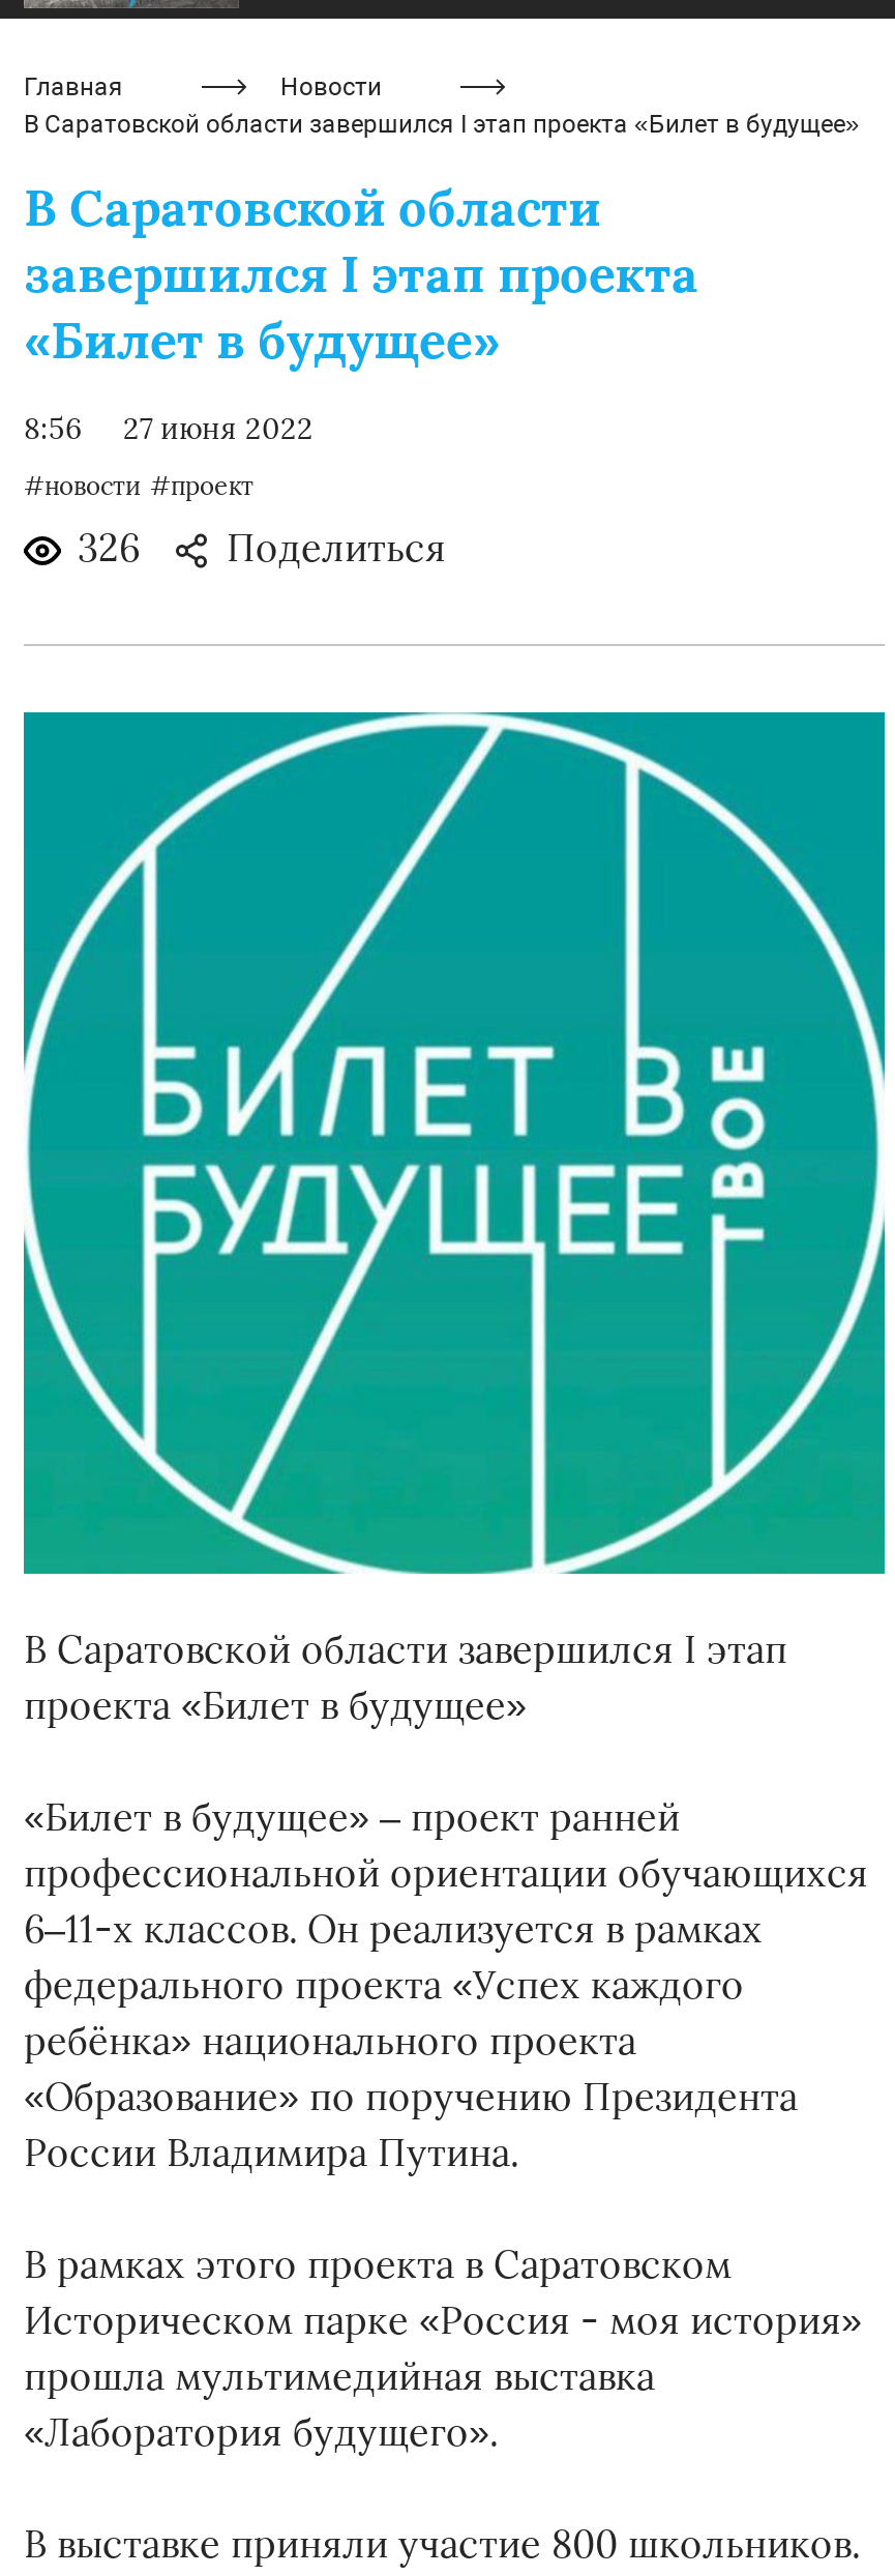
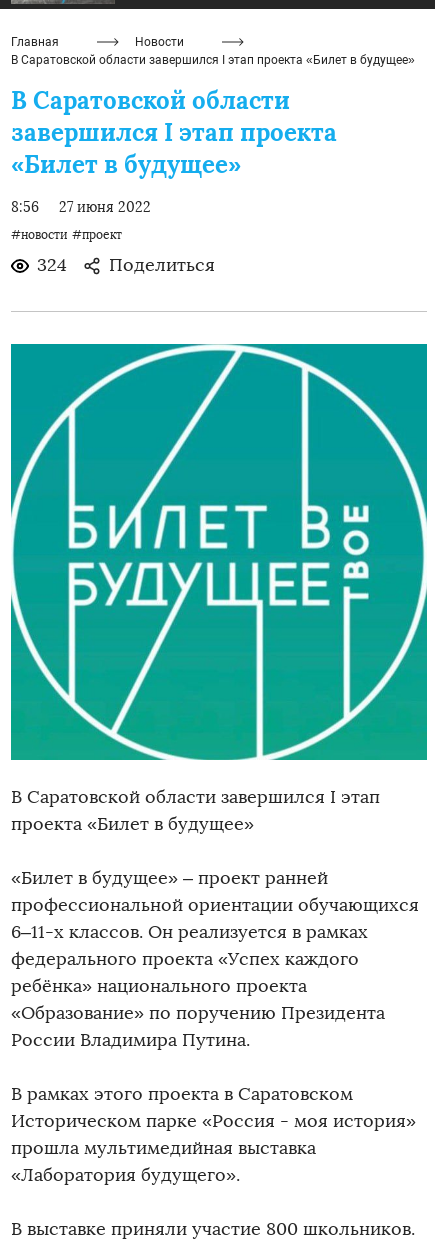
- 326 Поделиться
+ 324 Поделиться
